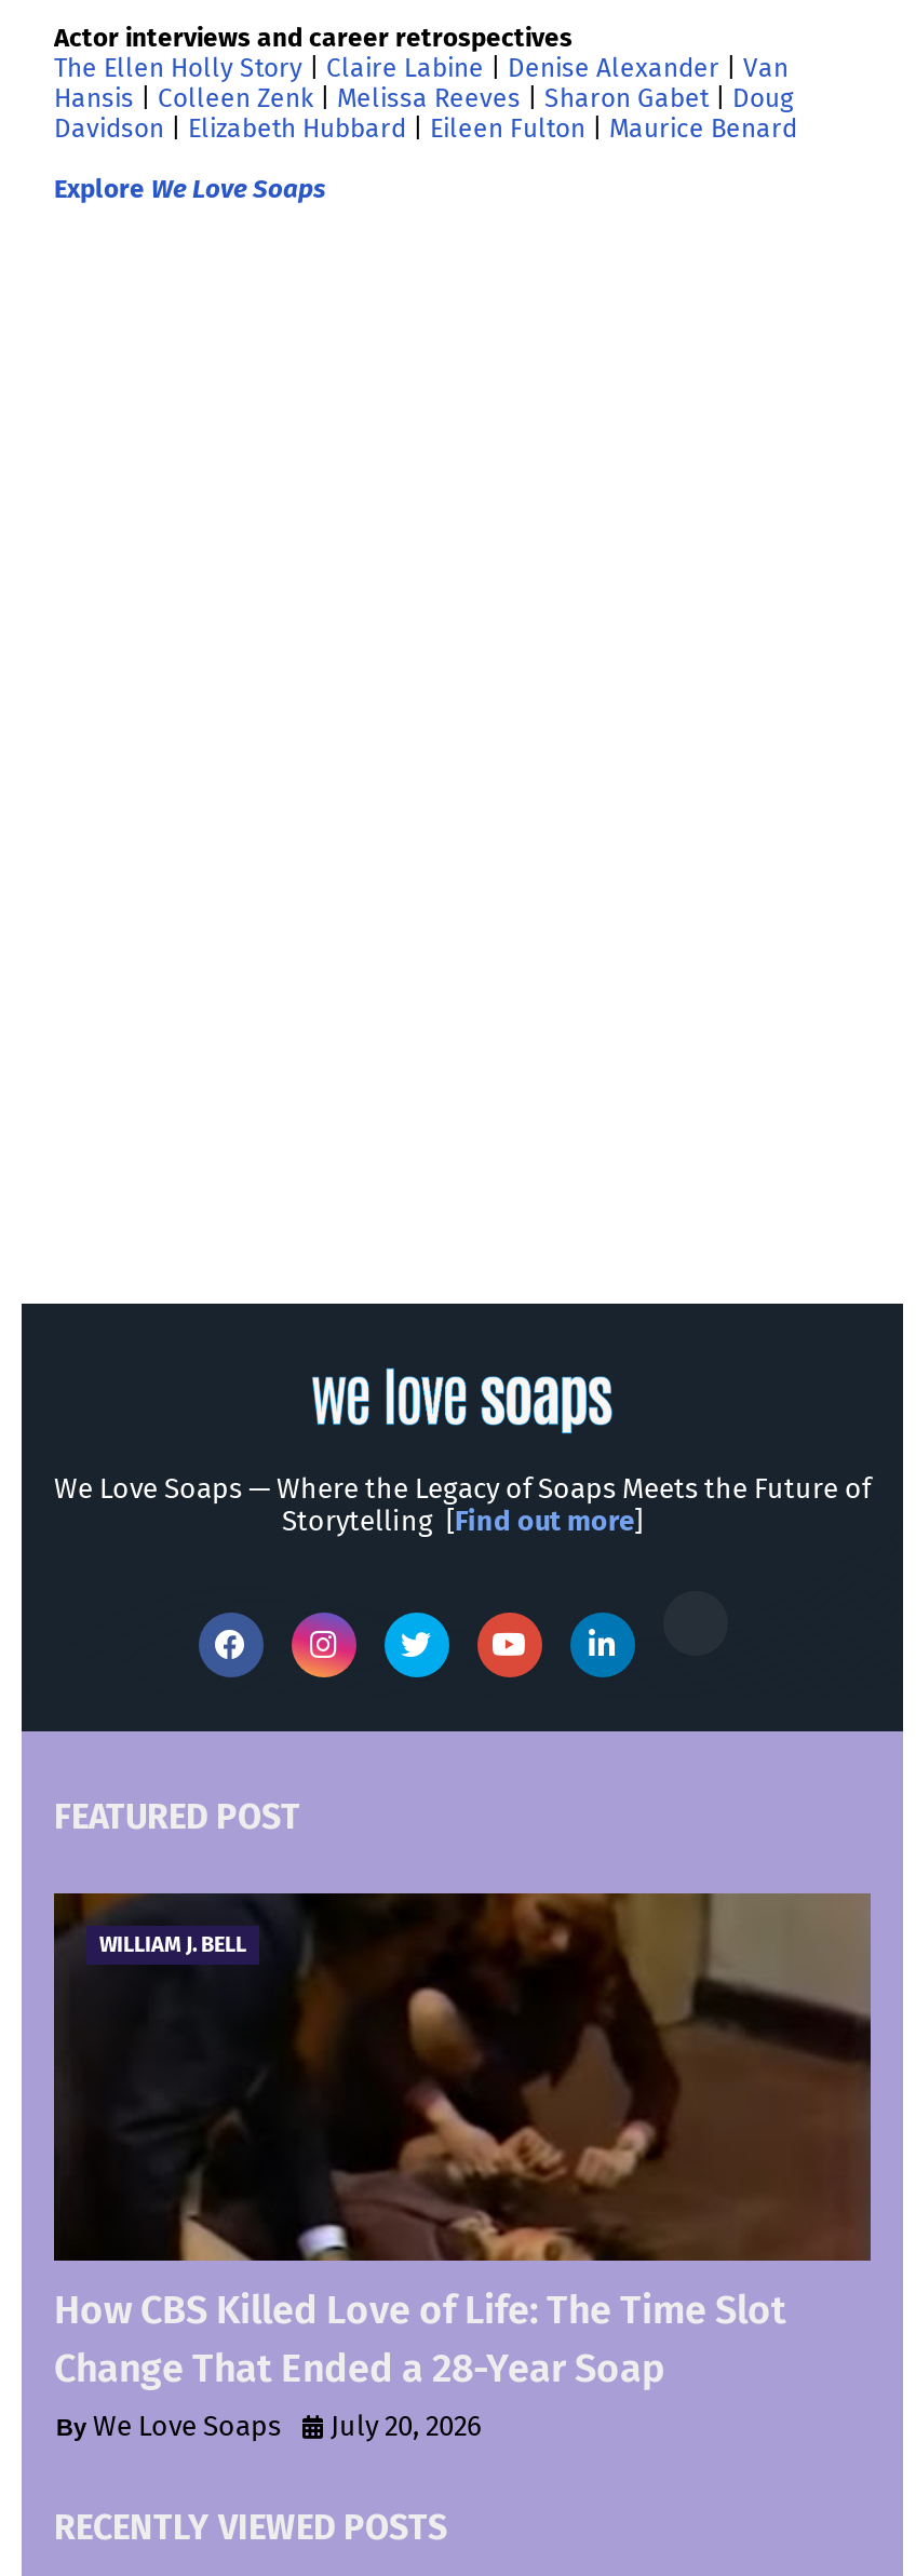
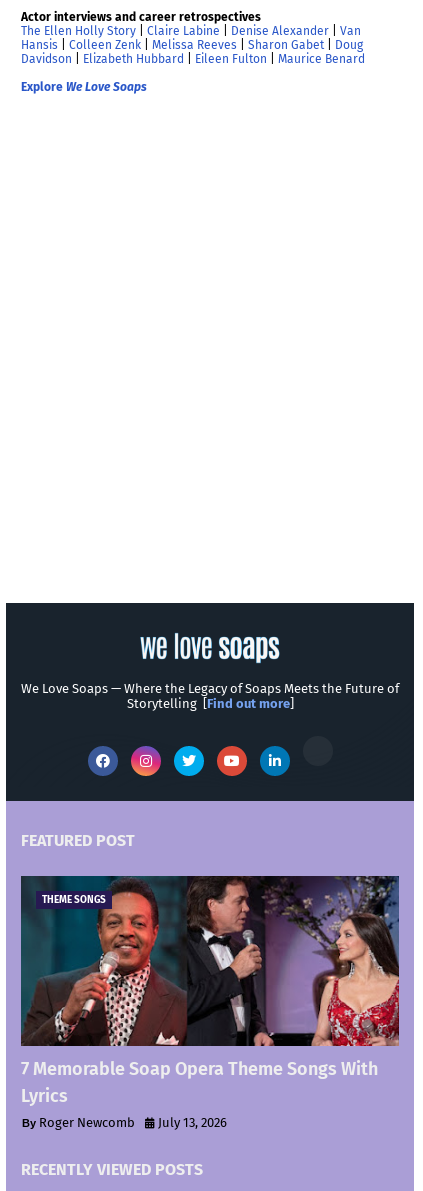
- [image]
- WILLIAM J. BELL
+ [image]
+ THEME SONGS

- How CBS Killed Love of Life: The Time Slot
- Change That Ended a 28-Year Soap
- We Love Soaps
- July 20, 2026
+ 7 Memorable Soap Opera Theme Songs With
+ Lyrics
+ Roger Newcomb
+ July 13, 2026
